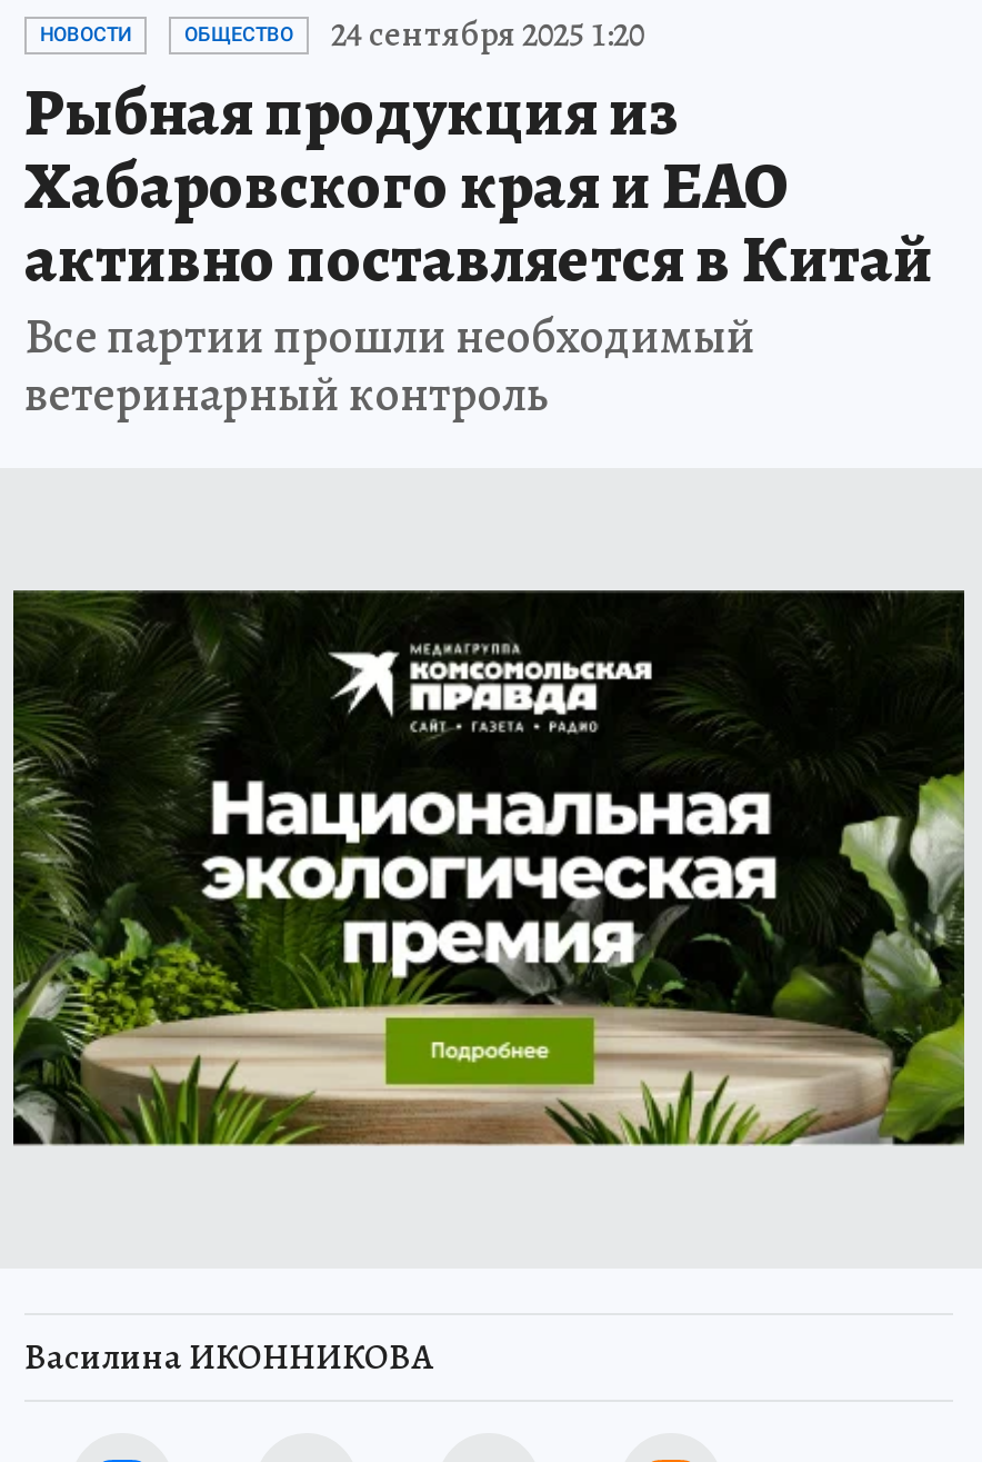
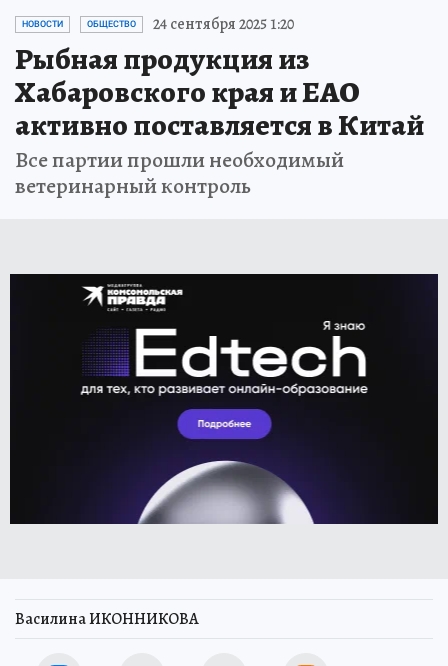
- [image]
+ [image]
